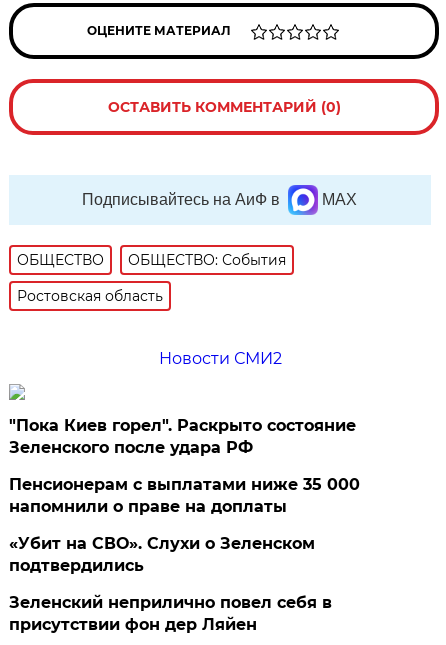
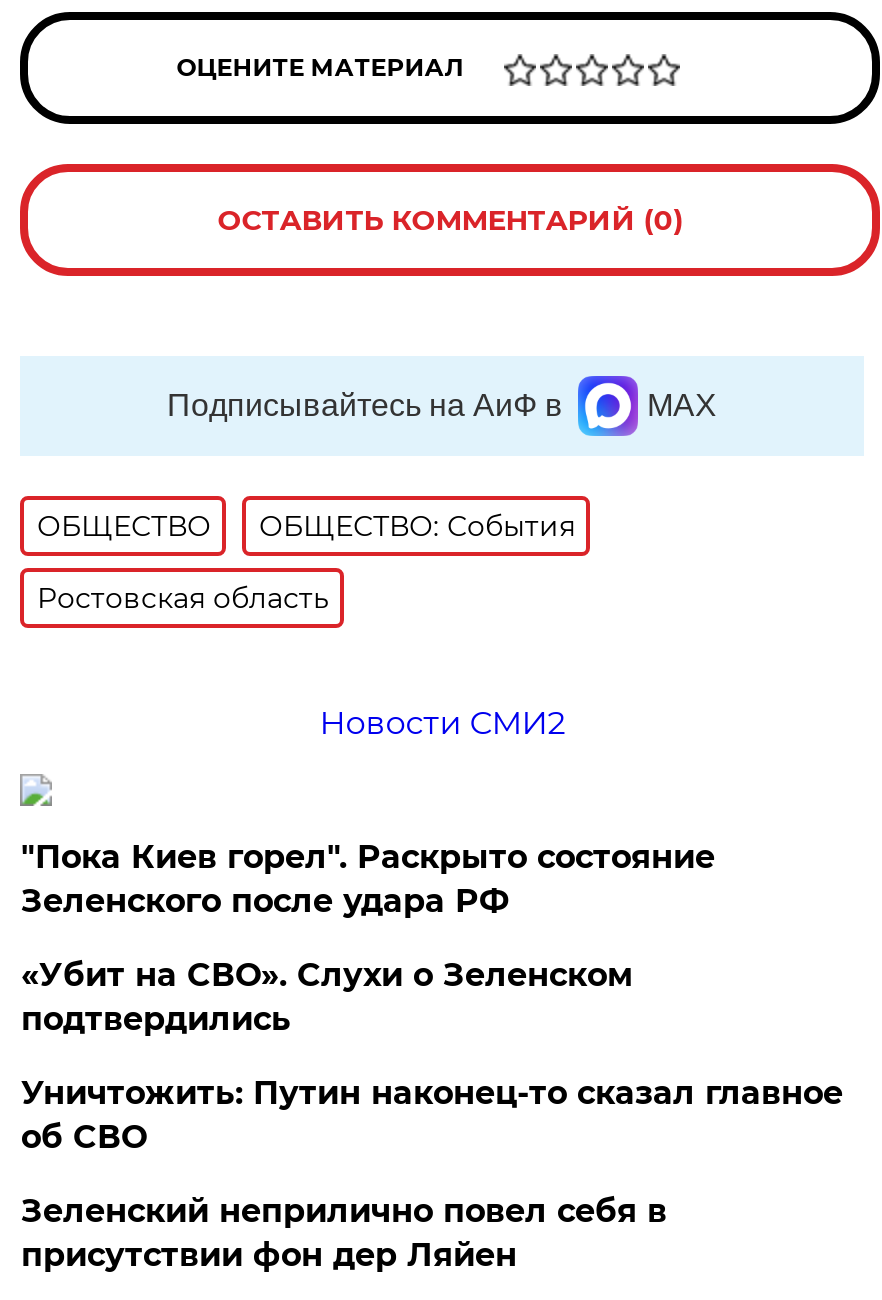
- Пенсионерам с выплатами ниже 35 000
- напомнили о праве на доплаты

moved up: «Убит на СВО». Слухи о Зеленском | подтвердились

+ Уничтожить: Путин наконец-то сказал главное
+ об СВО
